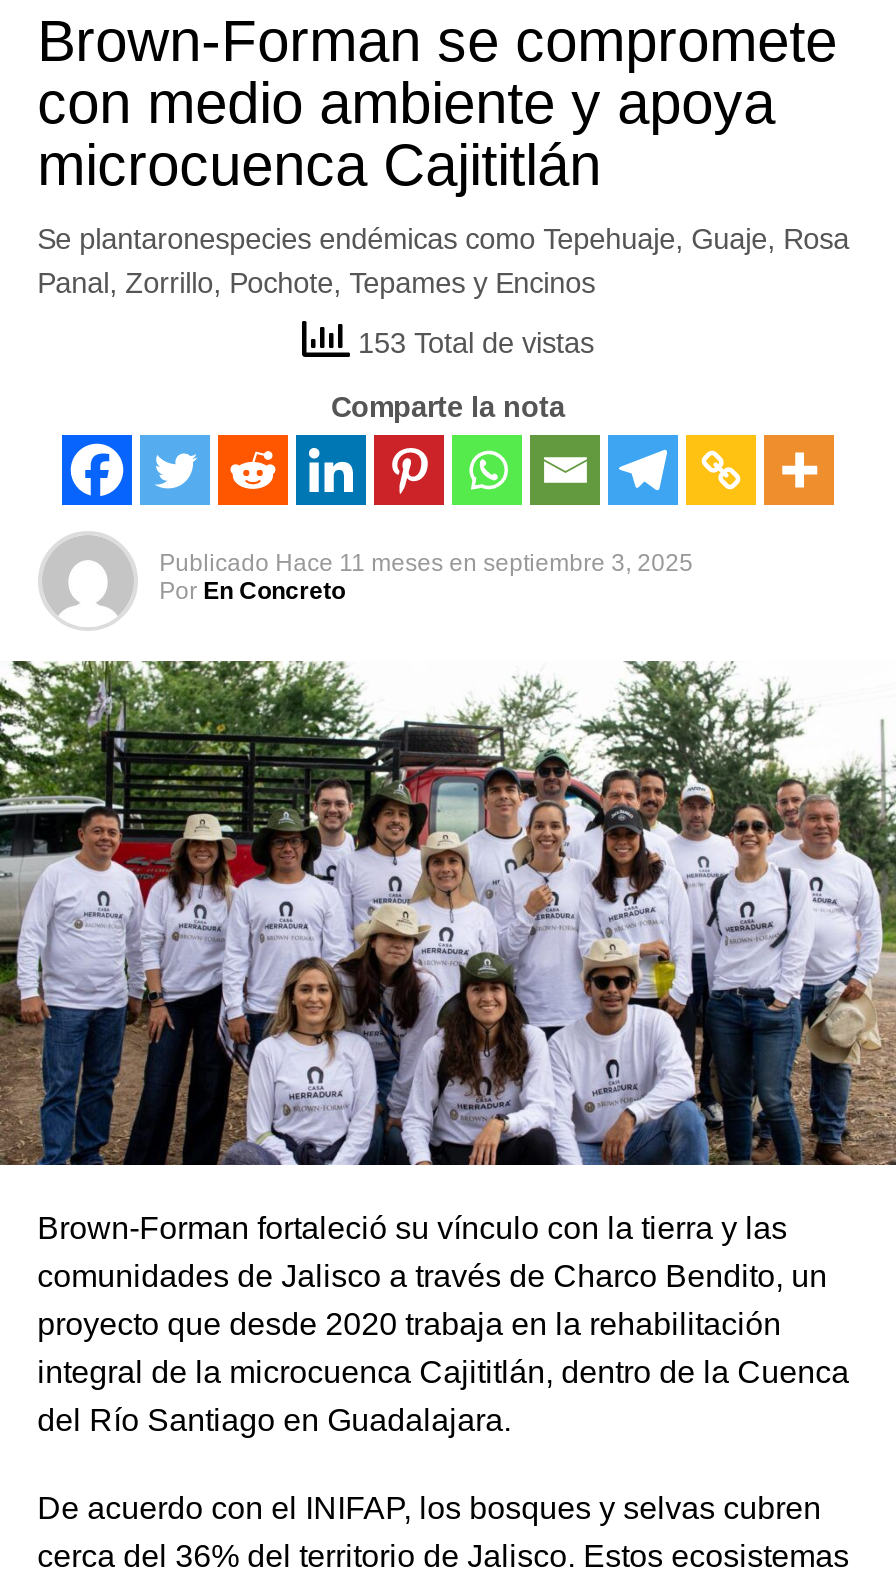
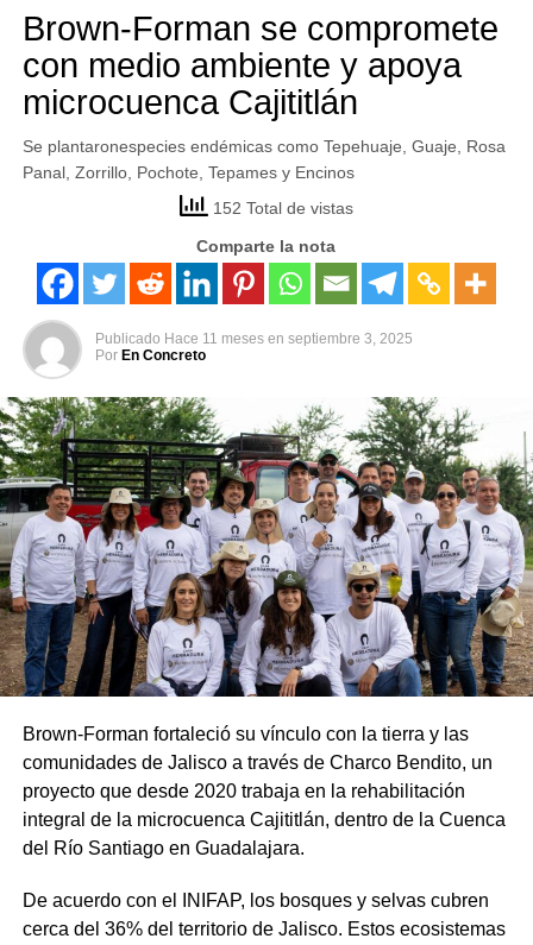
- 153 Total de vistas
+ 152 Total de vistas
